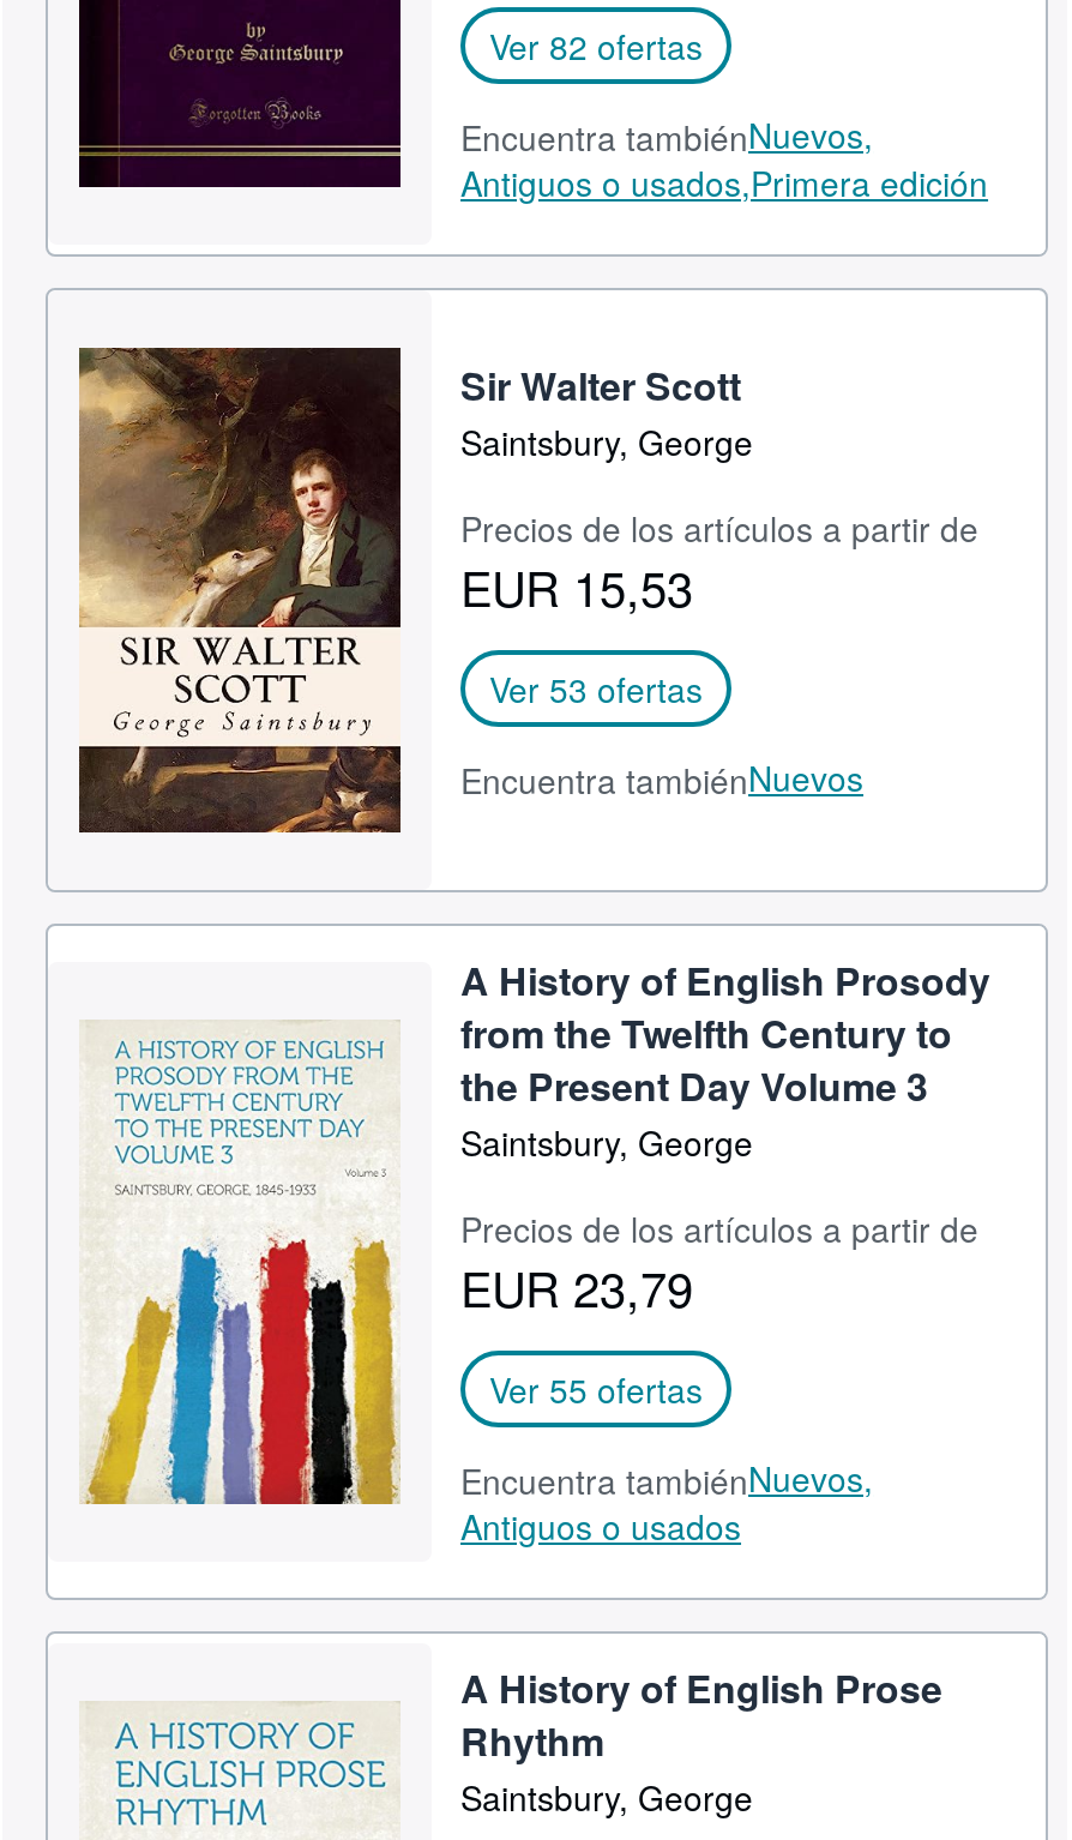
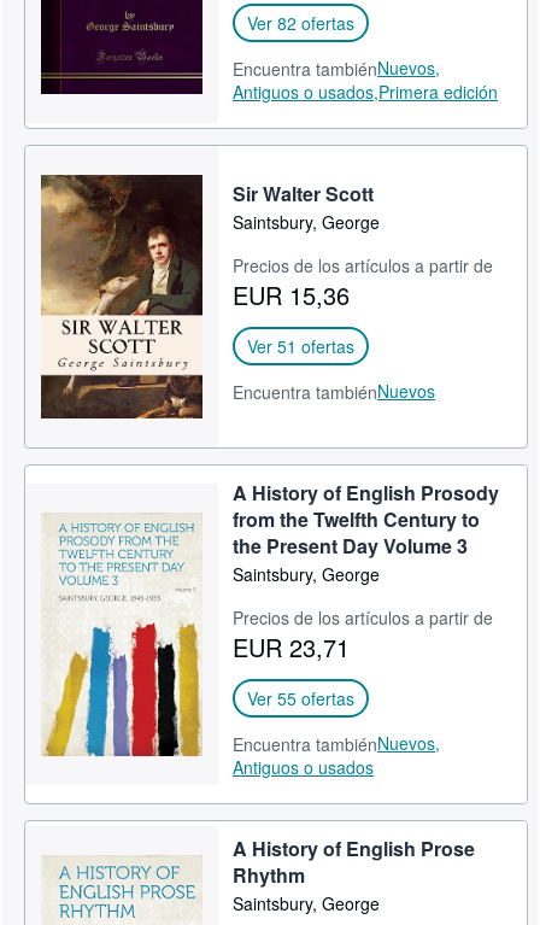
- EUR 15,53
+ EUR 15,36

- Ver 53 ofertas
+ Ver 51 ofertas

- EUR 23,79
+ EUR 23,71
